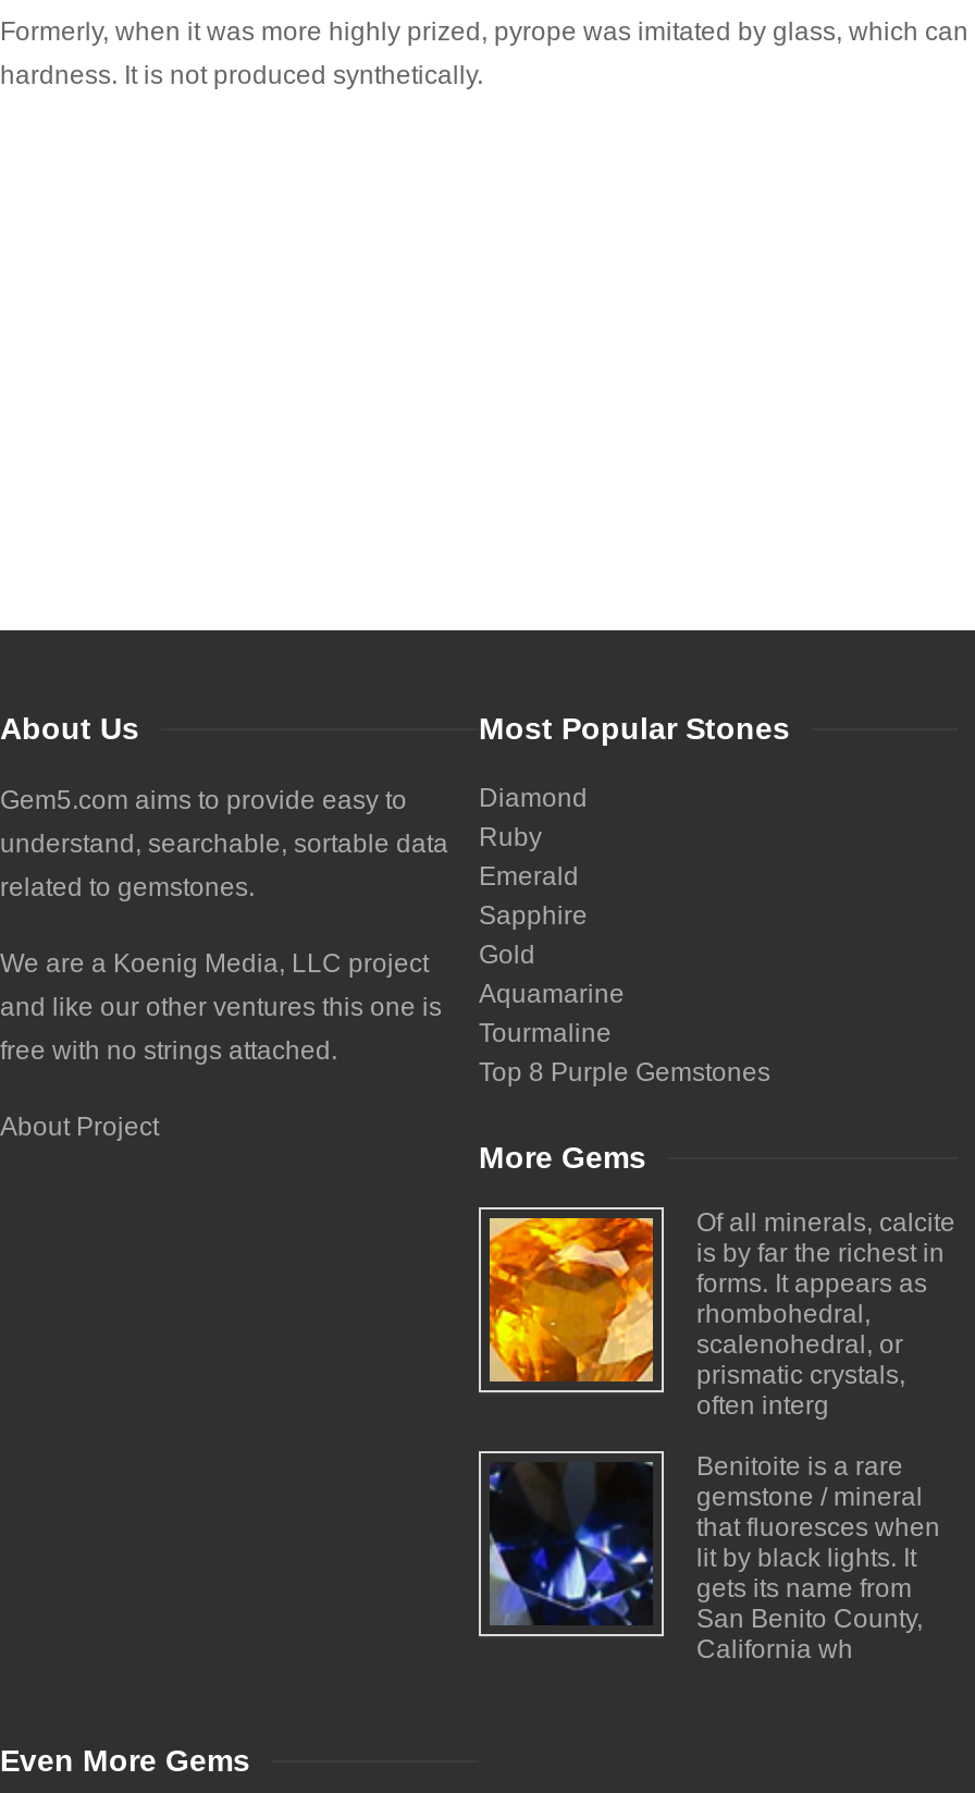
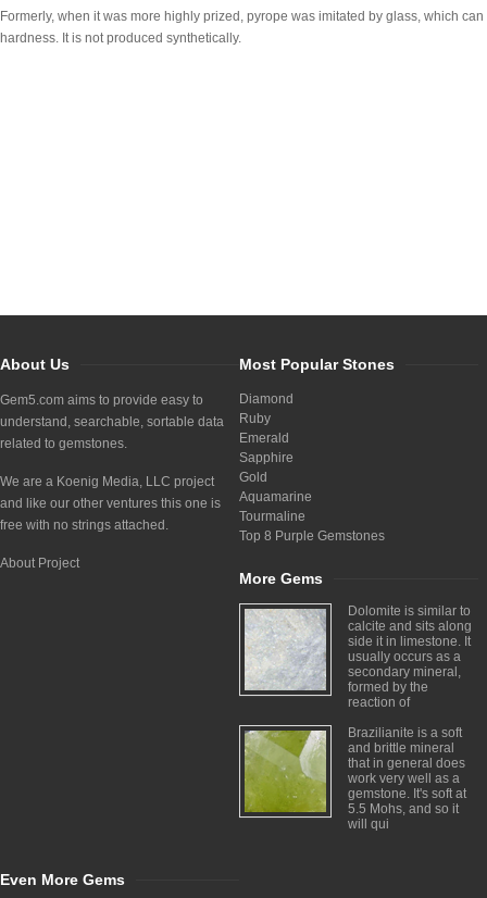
- [image]
- Of all minerals, calcite
- is by far the richest in
- forms. It appears as
- rhombohedral,
- scalenohedral, or
- prismatic crystals,
- often interg
+ [image]
+ Dolomite is similar to
+ calcite and sits along
+ side it in limestone. It
+ usually occurs as a
+ secondary mineral,
+ formed by the
+ reaction of

- [image]
- Benitoite is a rare
- gemstone / mineral
- that fluoresces when
- lit by black lights. It
- gets its name from
- San Benito County,
- California wh
+ [image]
+ Brazilianite is a soft
+ and brittle mineral
+ that in general does
+ work very well as a
+ gemstone. It's soft at
+ 5.5 Mohs, and so it
+ will qui
